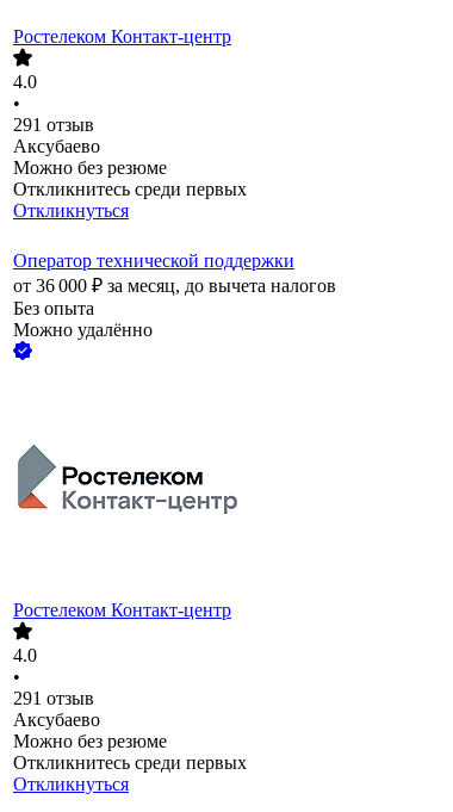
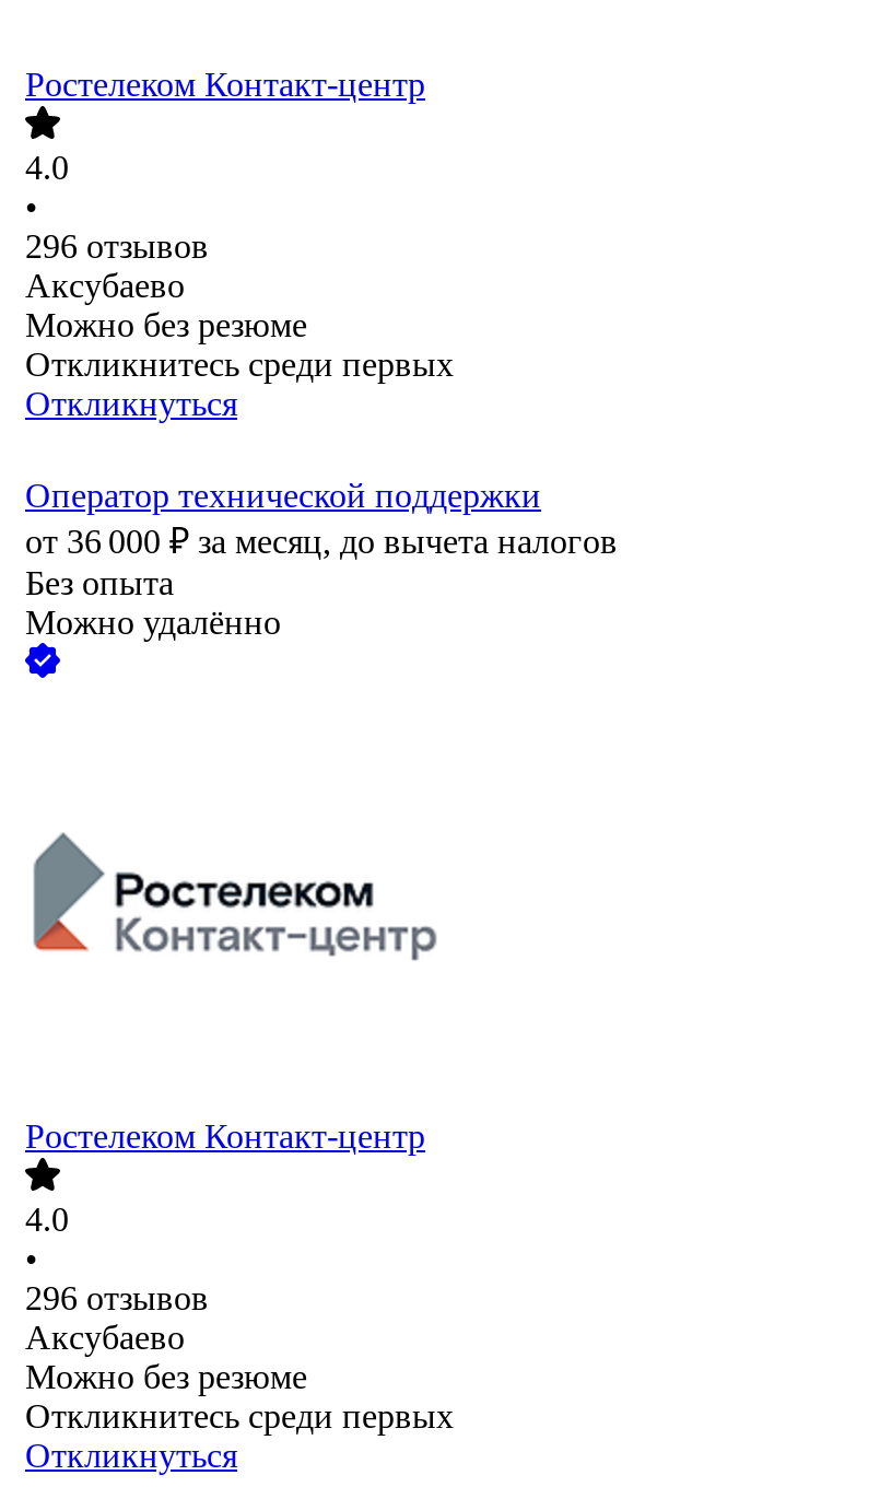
- 291 отзыв
+ 296 отзывов

- 291 отзыв
+ 296 отзывов
